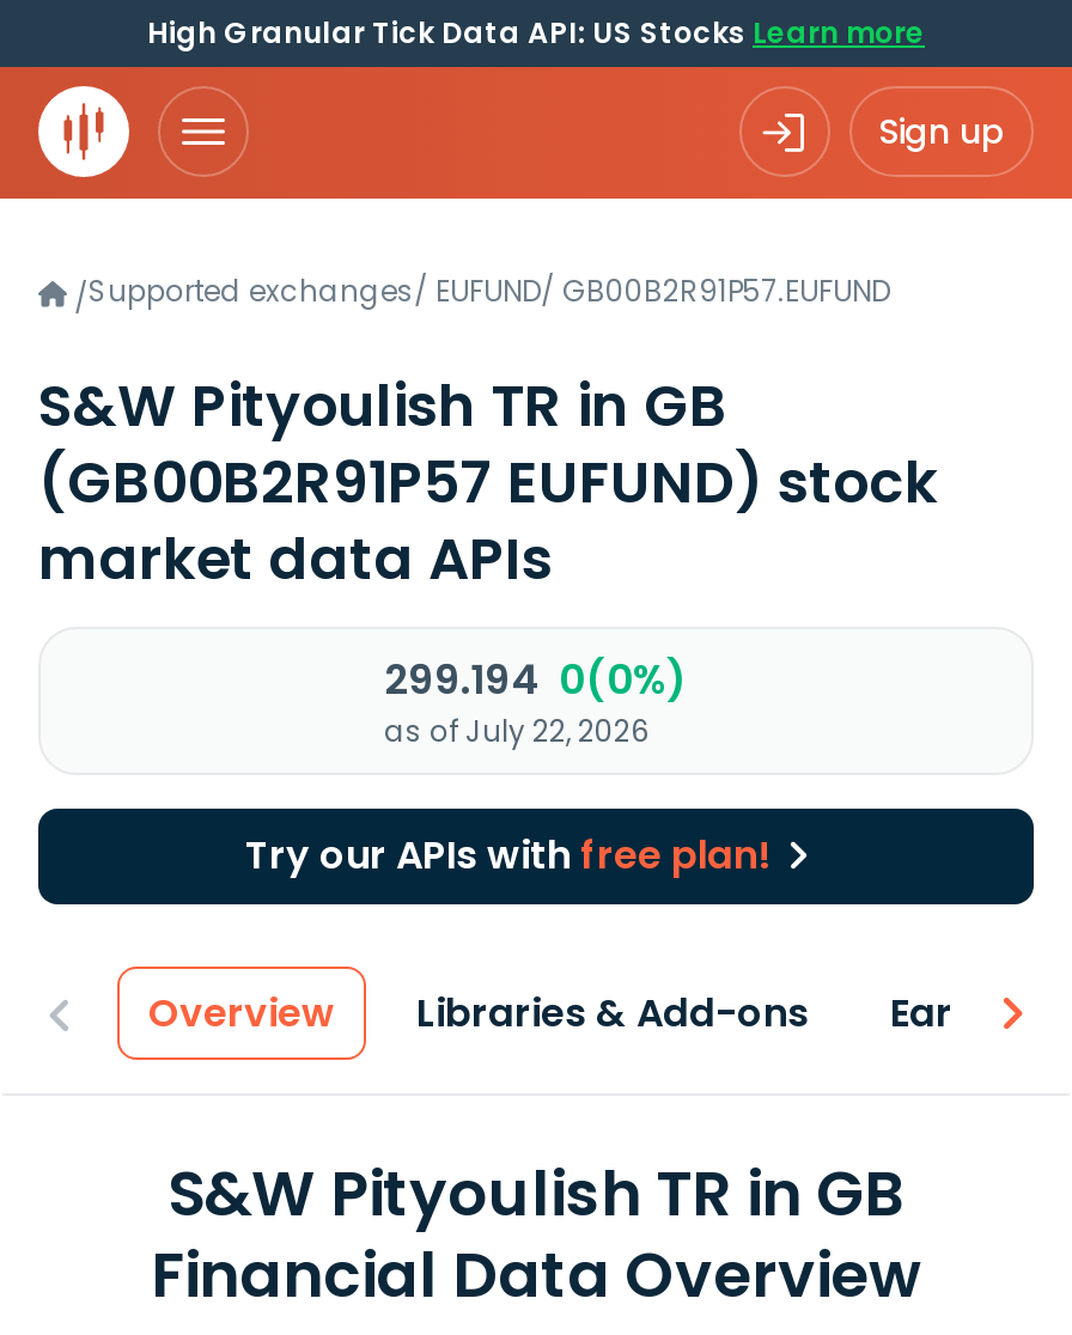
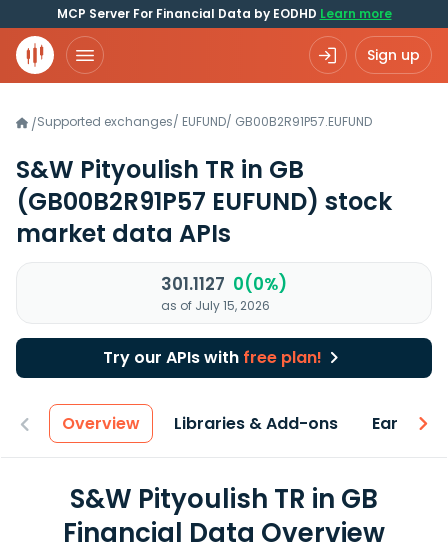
- High Granular Tick Data API: US Stocks Learn more
+ MCP Server For Financial Data by EODHD Learn more

- 299.194 0(0%)
+ 301.1127 0(0%)

- as of July 22, 2026
+ as of July 15, 2026
